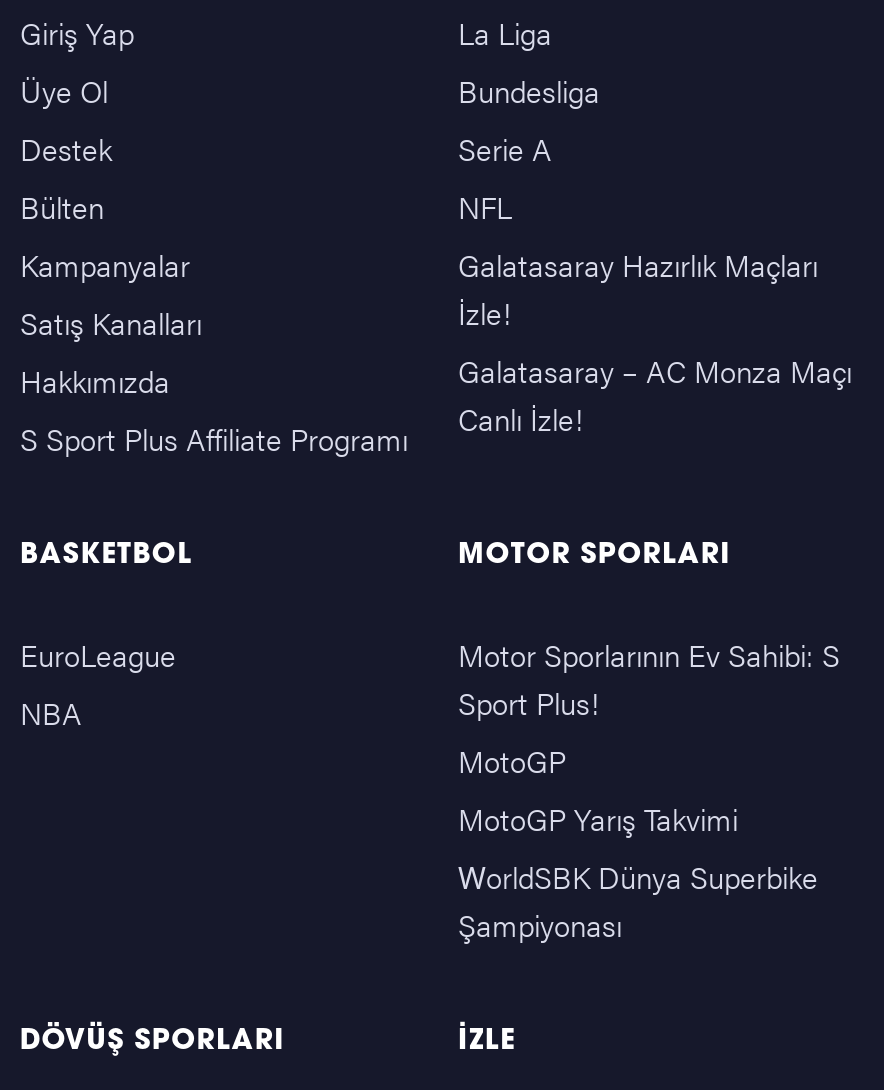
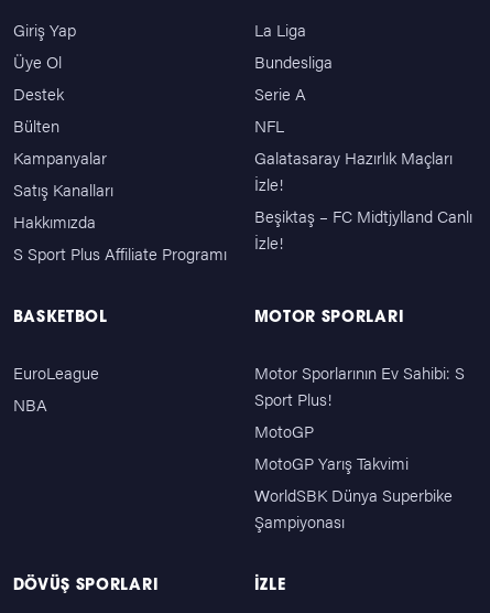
- Galatasaray – AC Monza Maçı
- Canlı İzle!
+ Beşiktaş – FC Midtjylland Canlı
+ İzle!
